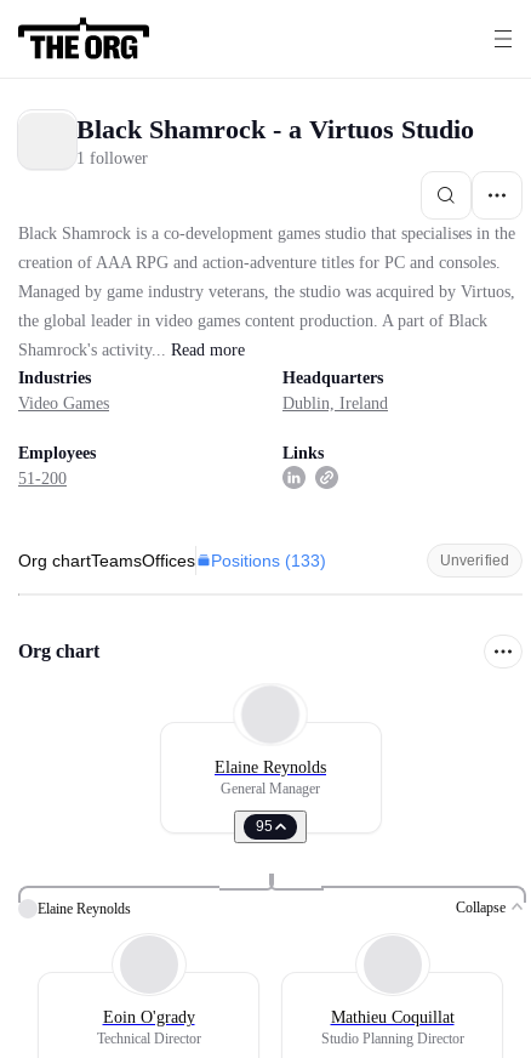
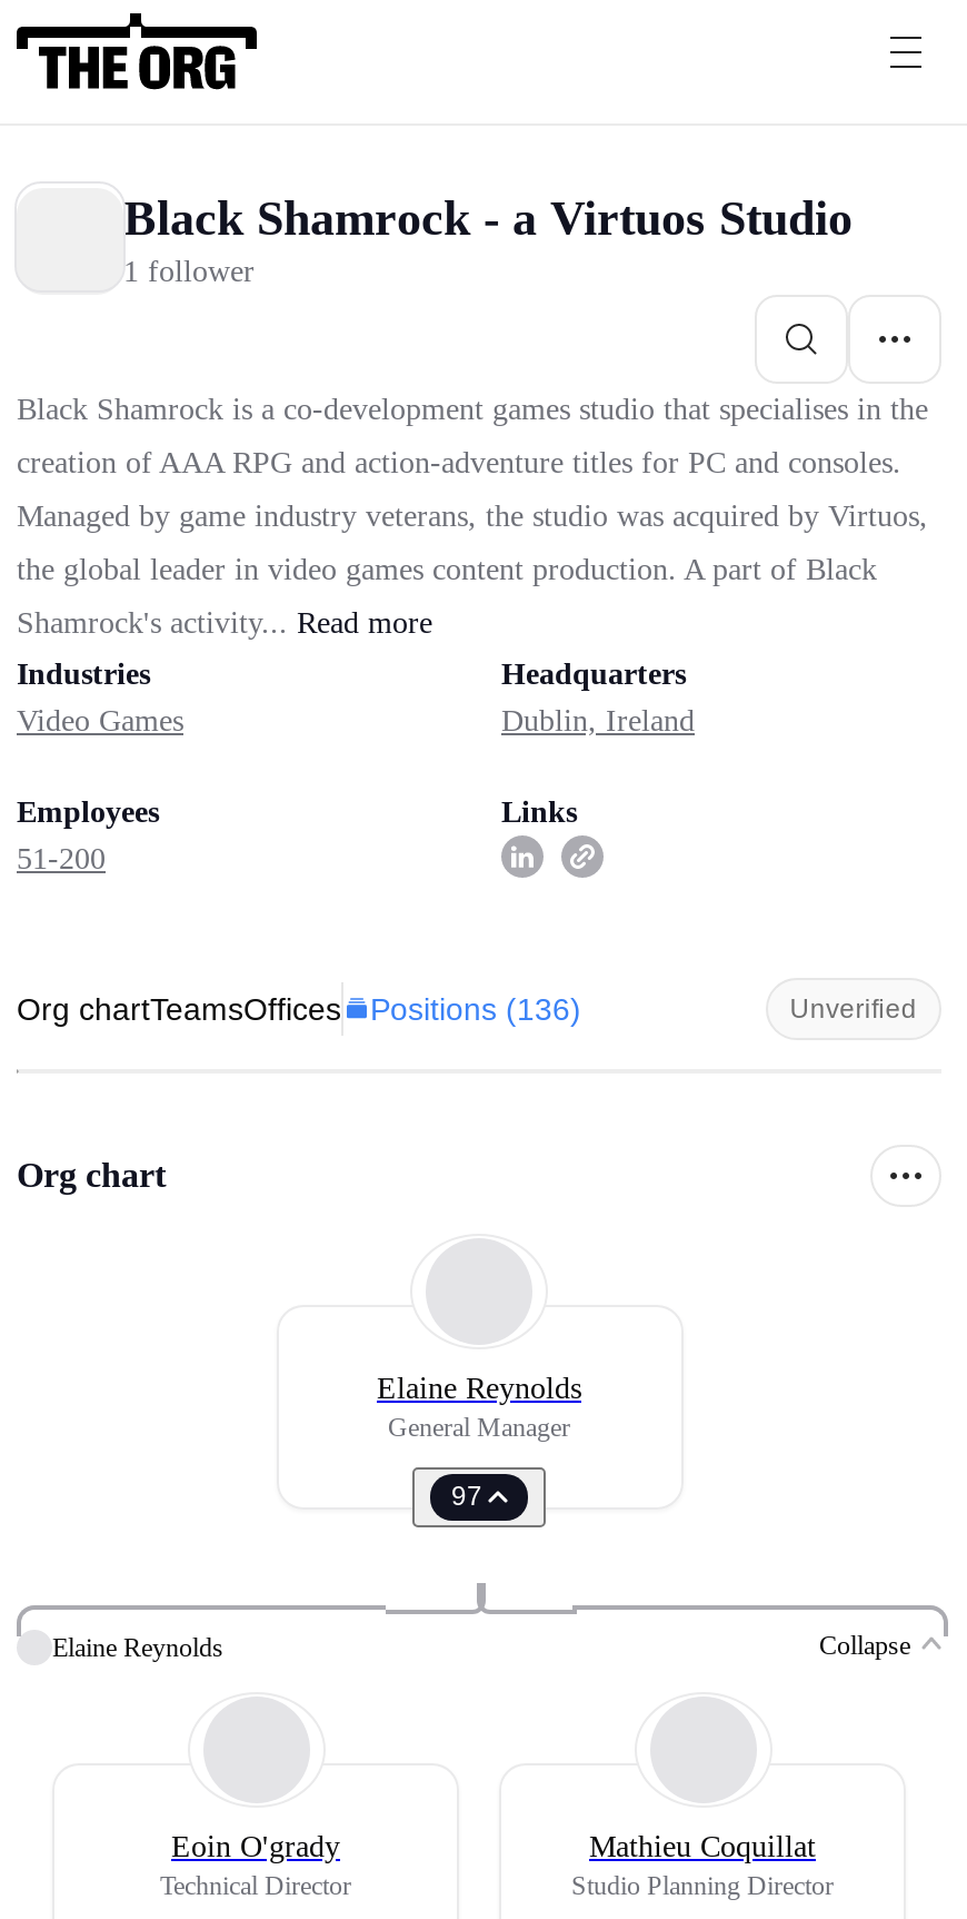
- Org chartTeamsOffices Positions (133)
+ Org chartTeamsOffices Positions (136)

- 95
+ 97
